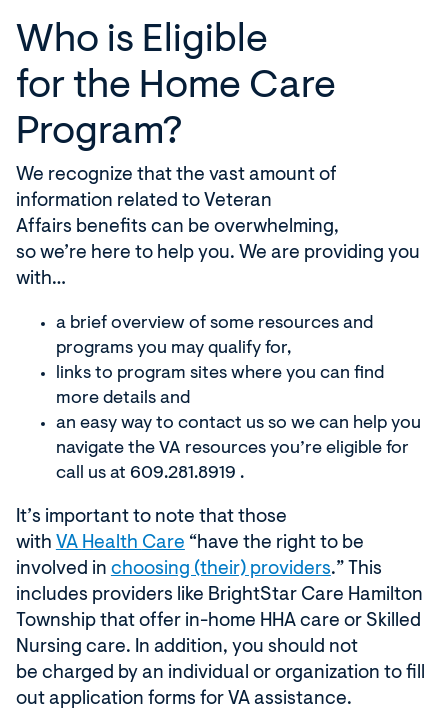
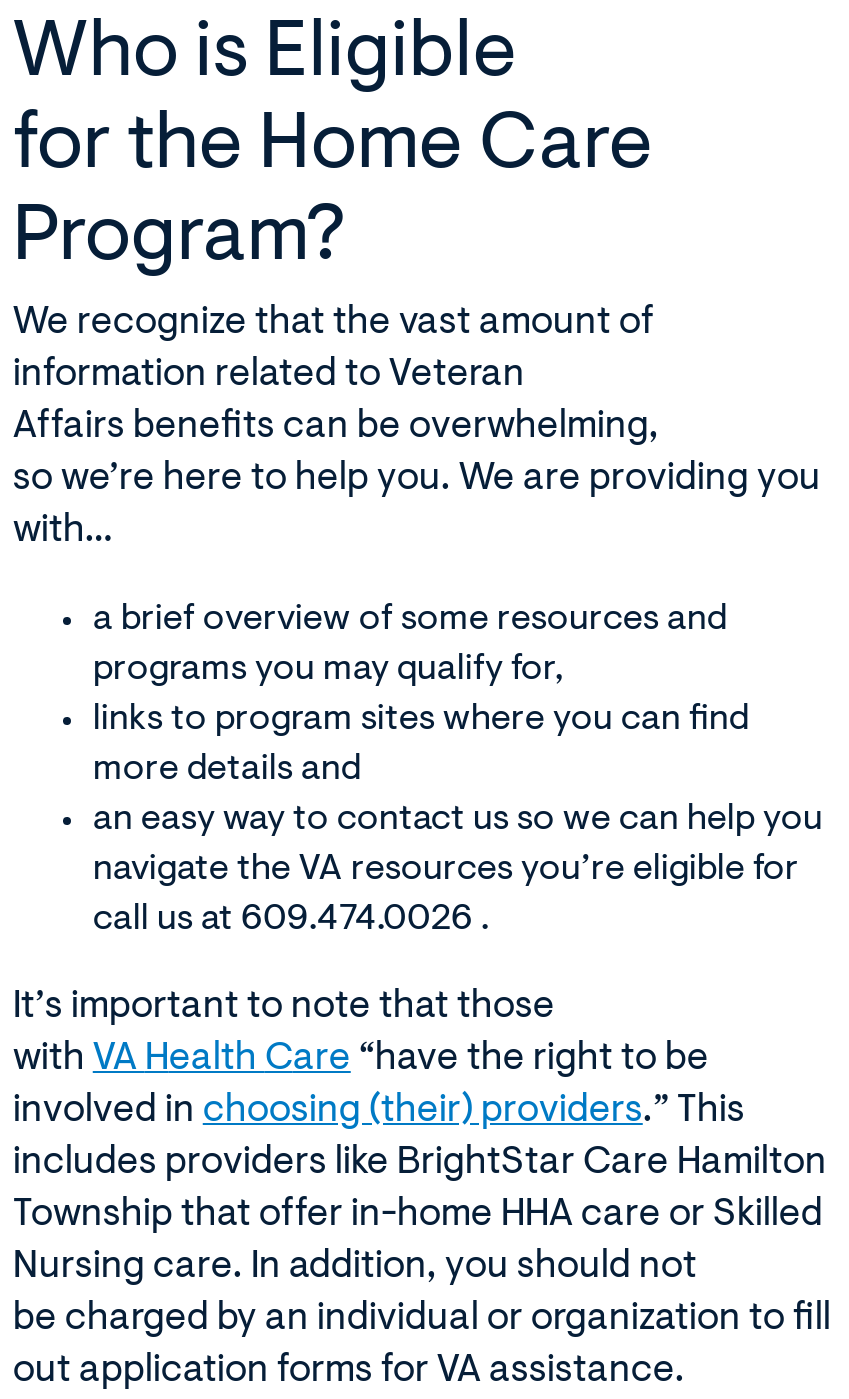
- call us at 609.281.8919.
+ call us at 609.474.0026.
